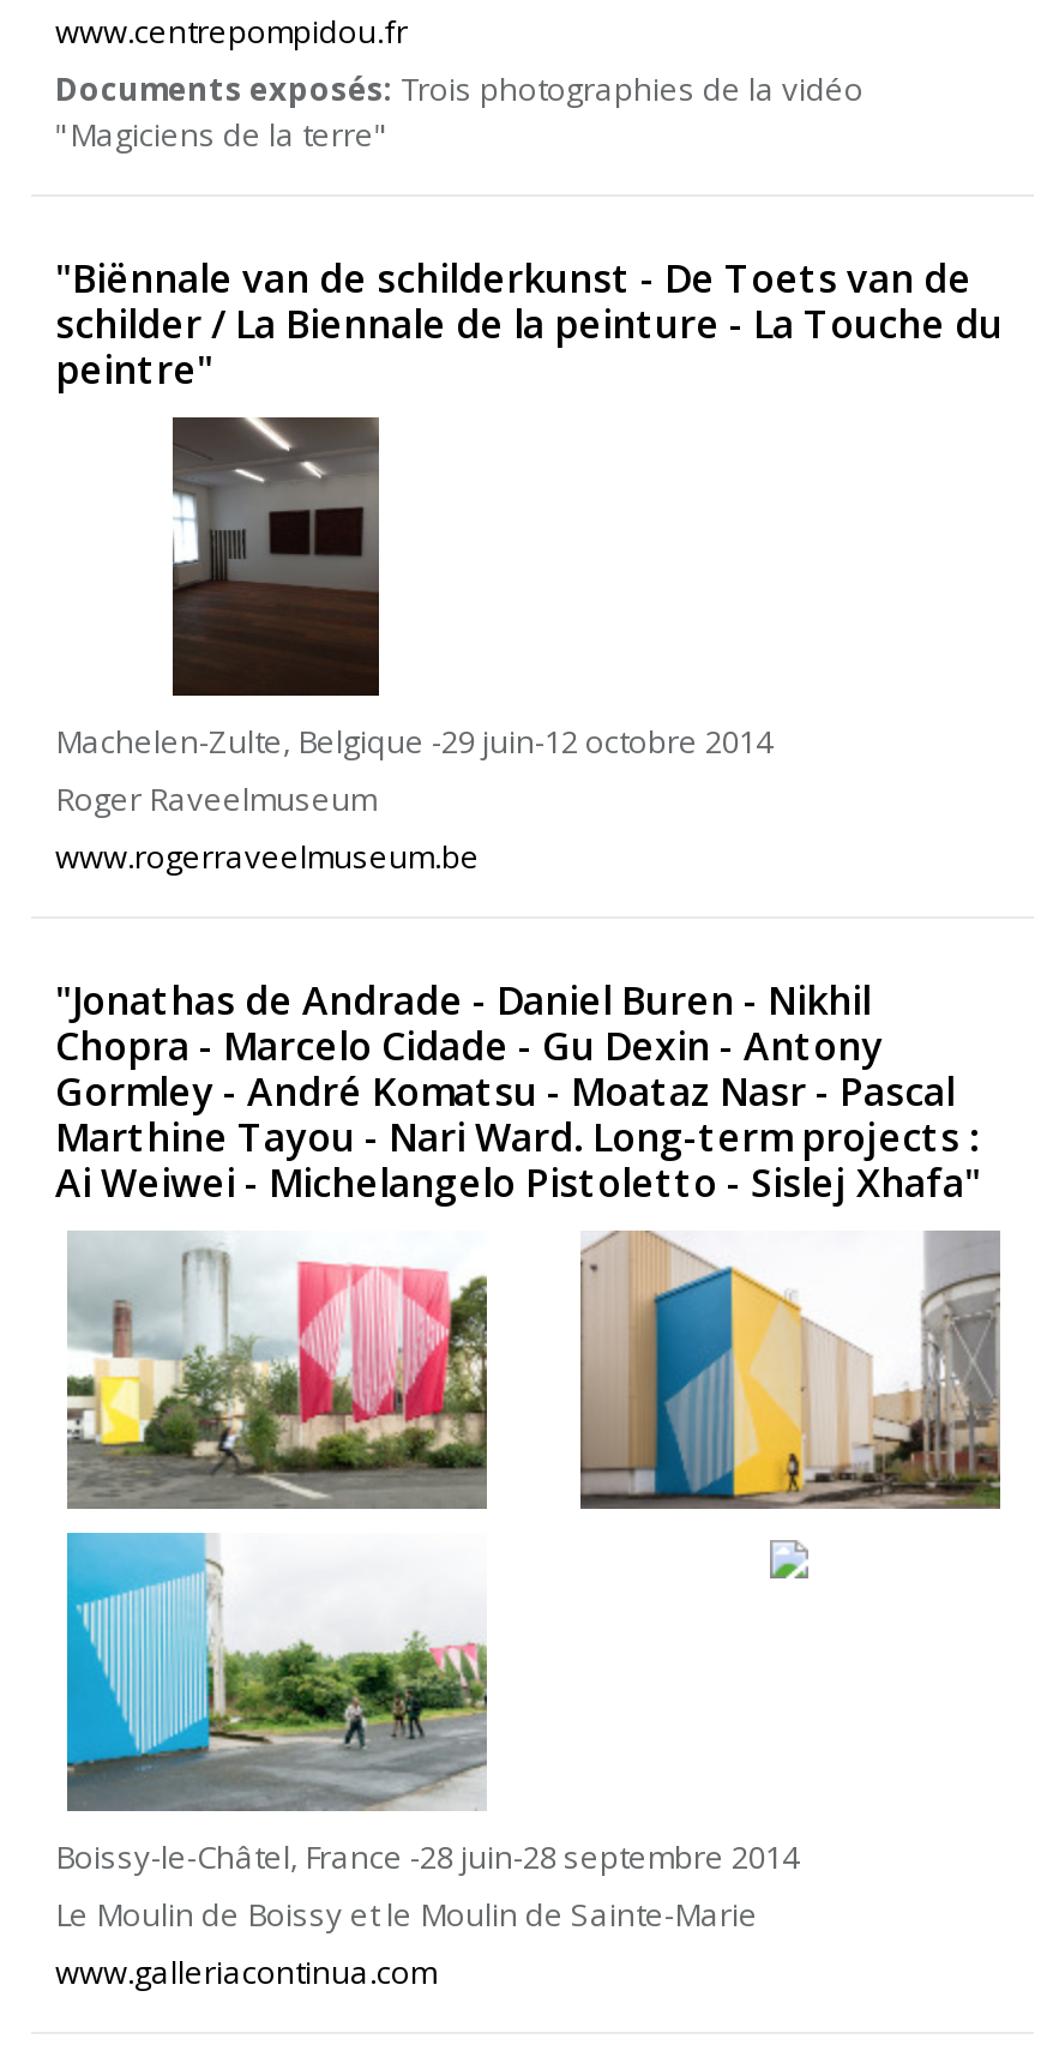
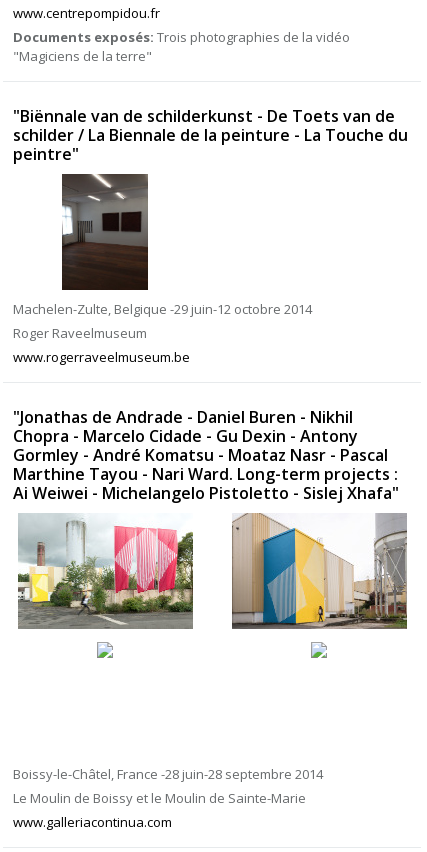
- [image]
